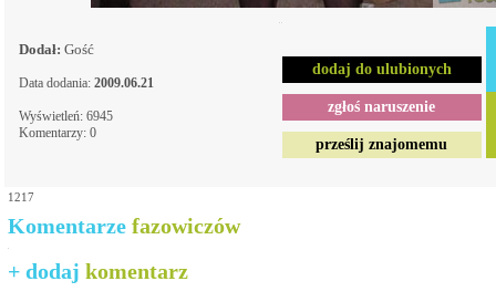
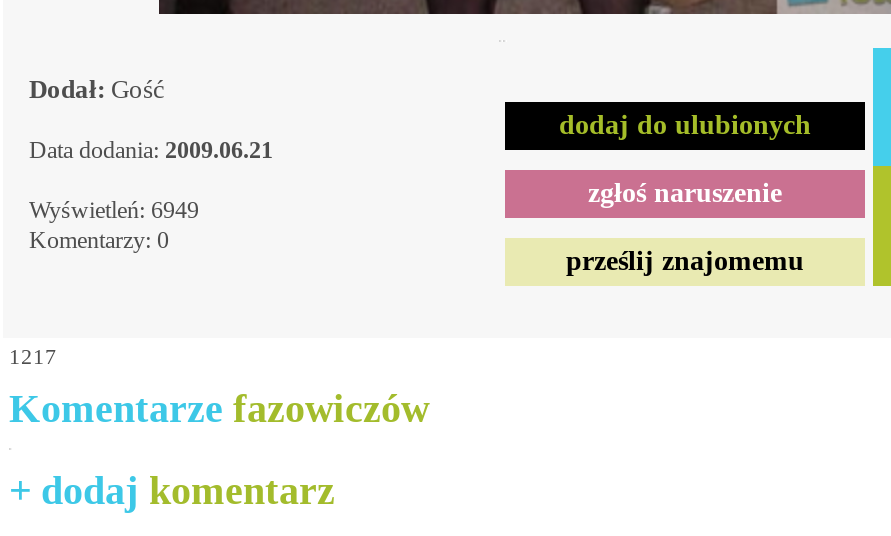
- Wyświetleń: 6945
+ Wyświetleń: 6949
